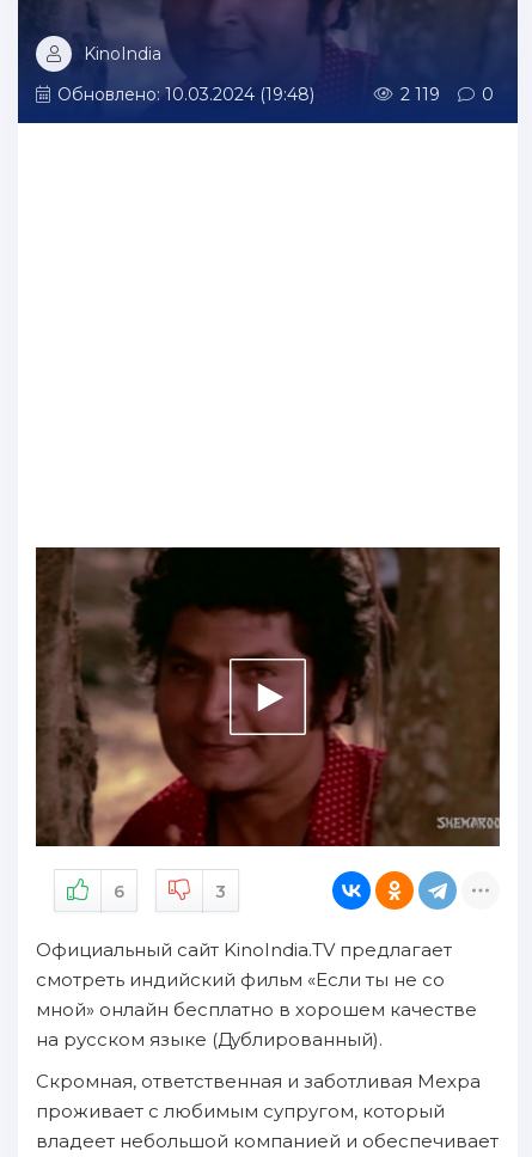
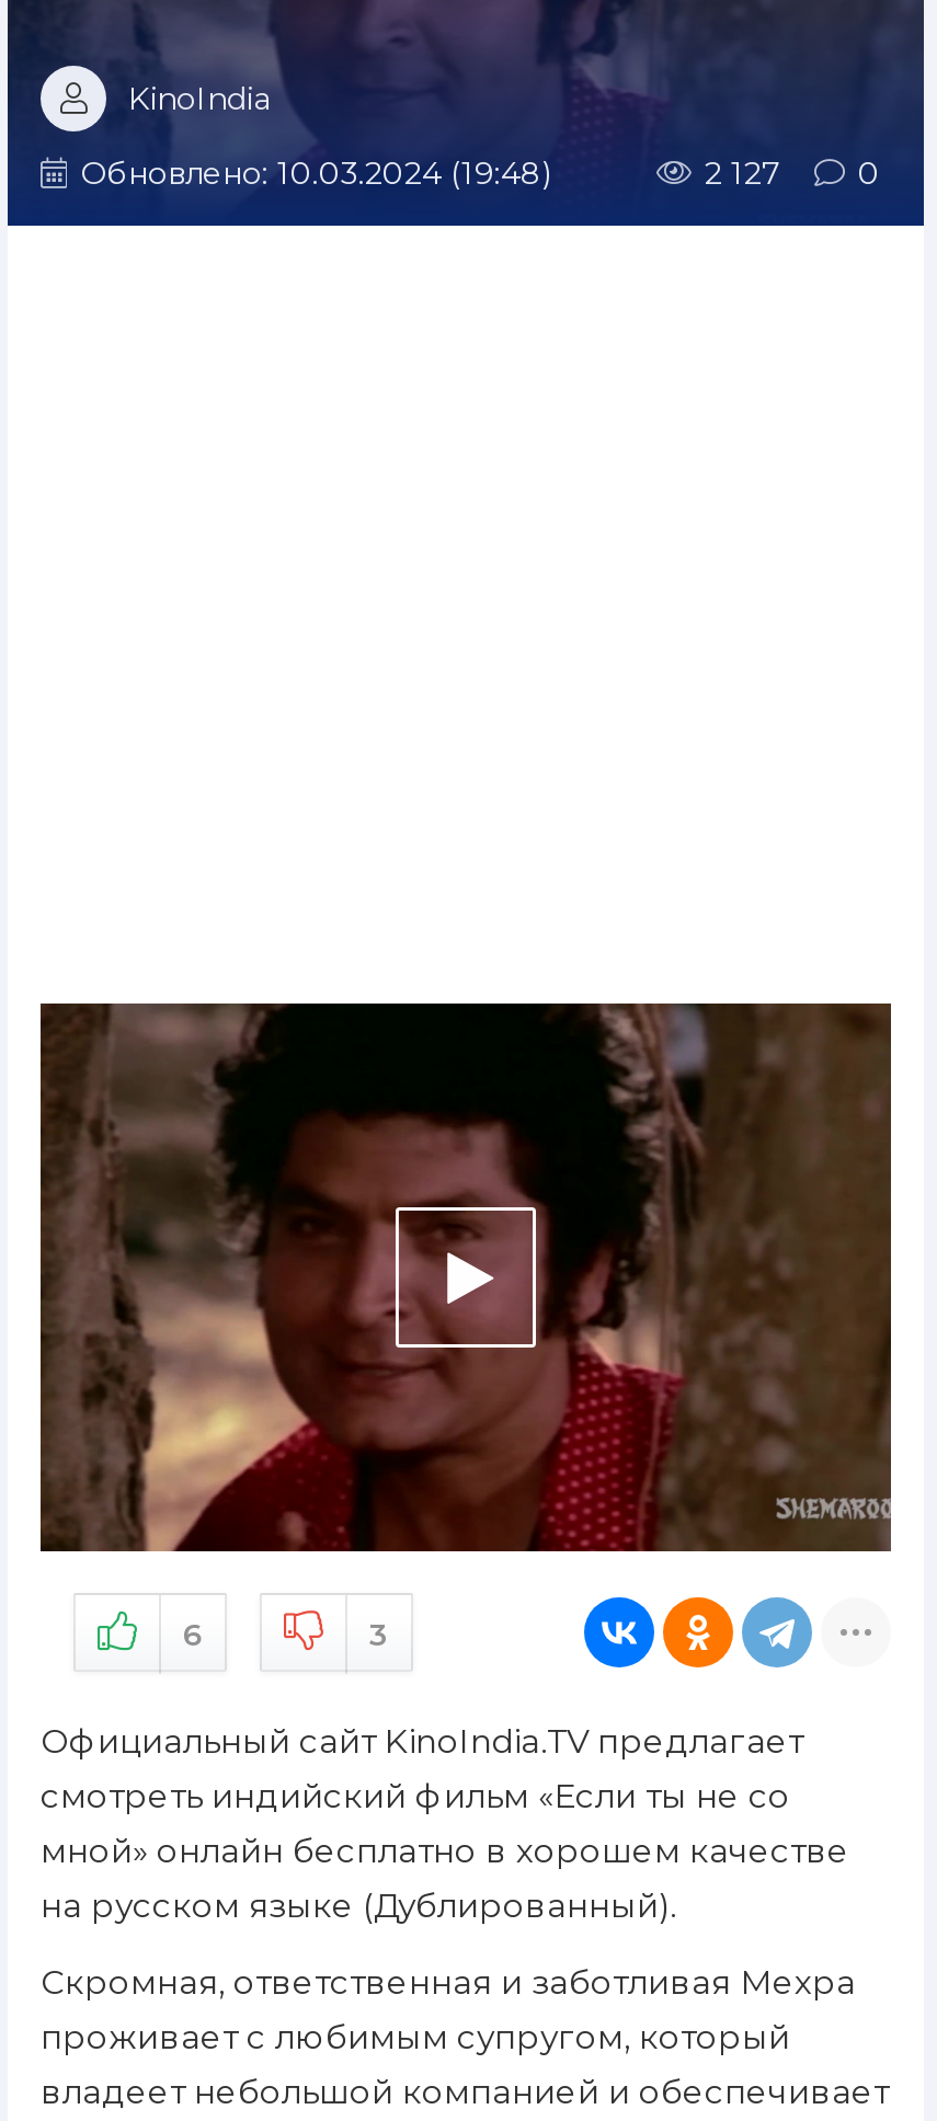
- 2 119
+ 2 127
